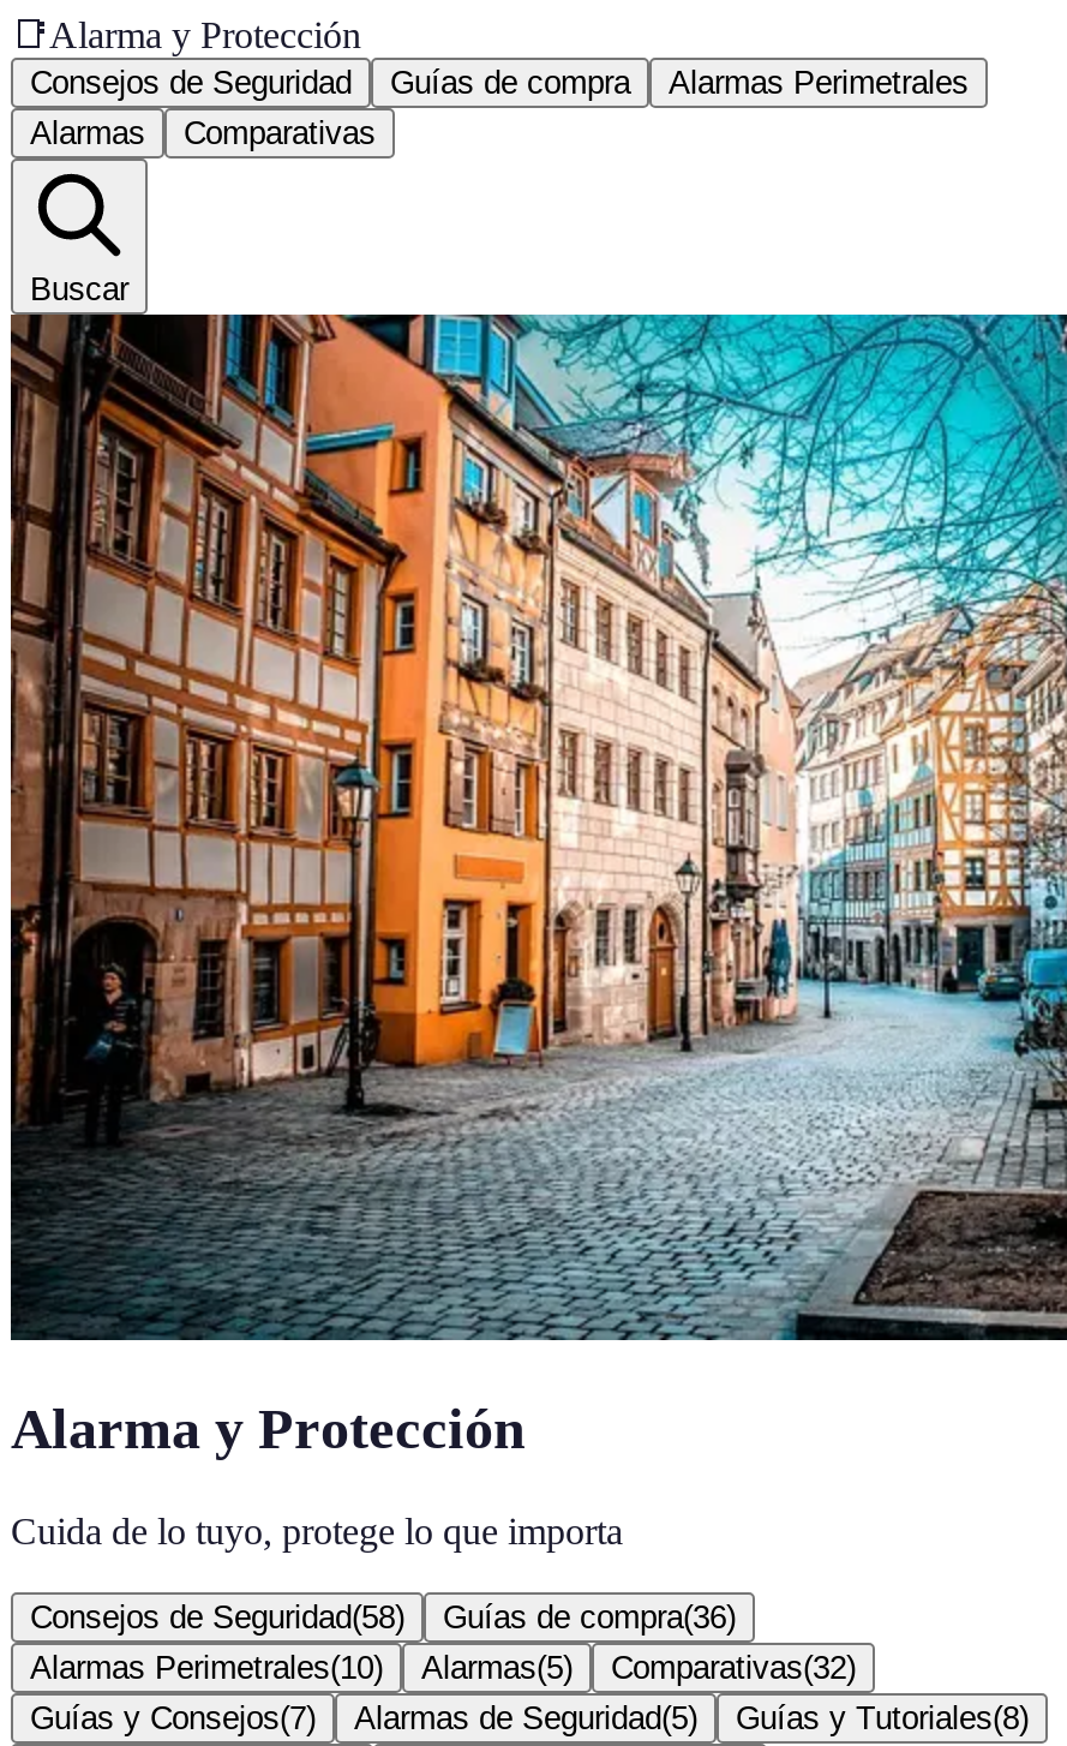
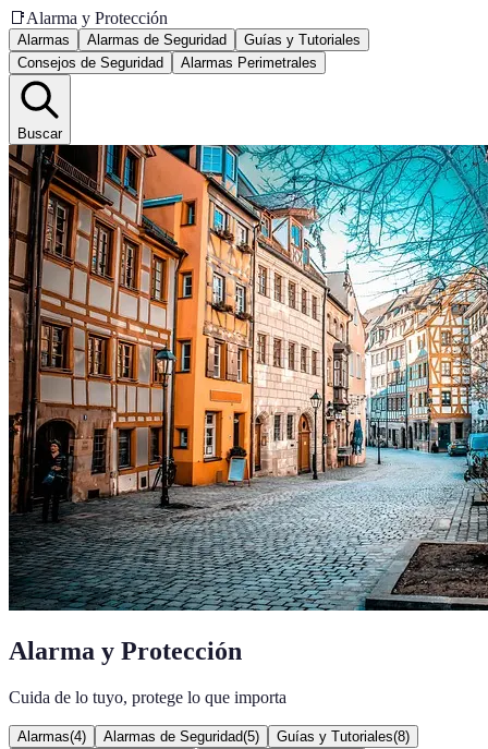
moved down: Consejos de Seguridad | Alarmas Perimetrales

- Guías de compra

- Comparativas
+ Alarmas de Seguridad
+ Guías y Tutoriales

- Consejos de Seguridad(58)
- Guías de compra(36)
- Alarmas Perimetrales(10)
- Alarmas(5)
- Comparativas(32)
- Guías y Consejos(7)
+ Alarmas(4)
